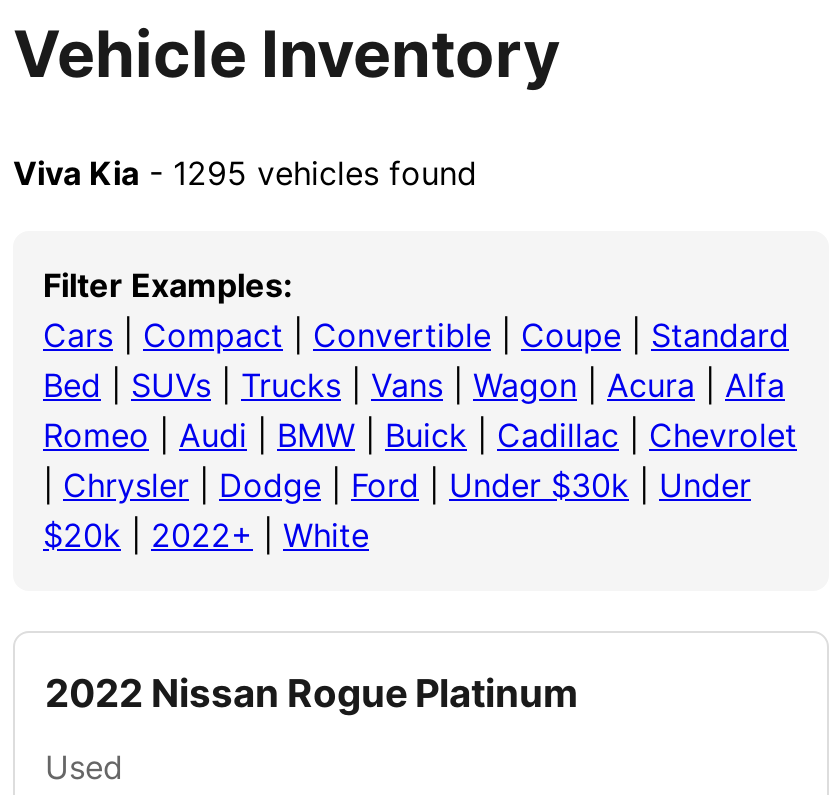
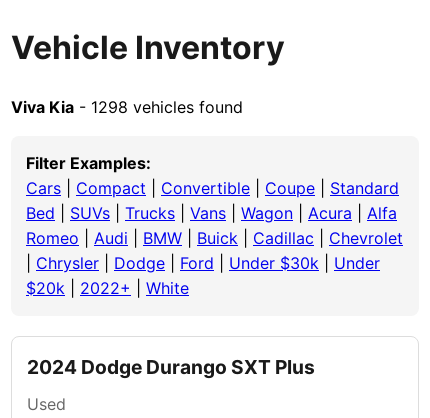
- Viva Kia - 1295 vehicles found
+ Viva Kia - 1298 vehicles found

- 2022 Nissan Rogue Platinum
+ 2024 Dodge Durango SXT Plus
